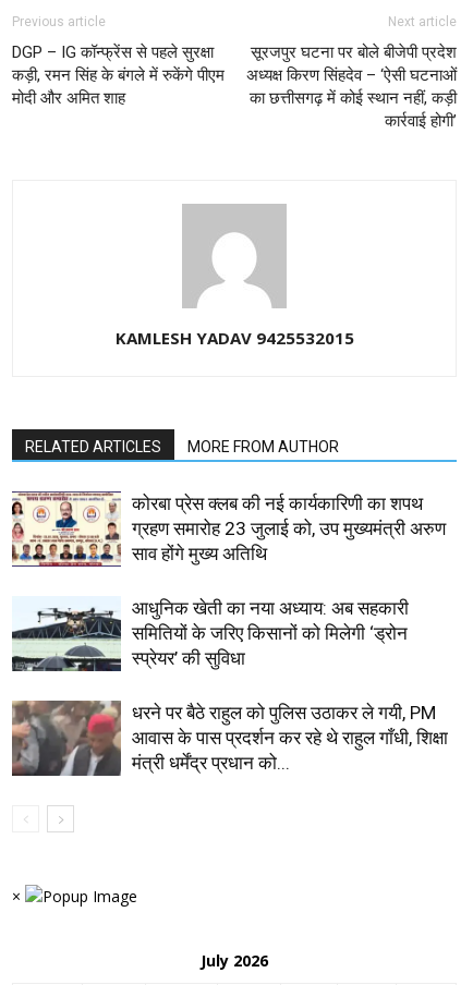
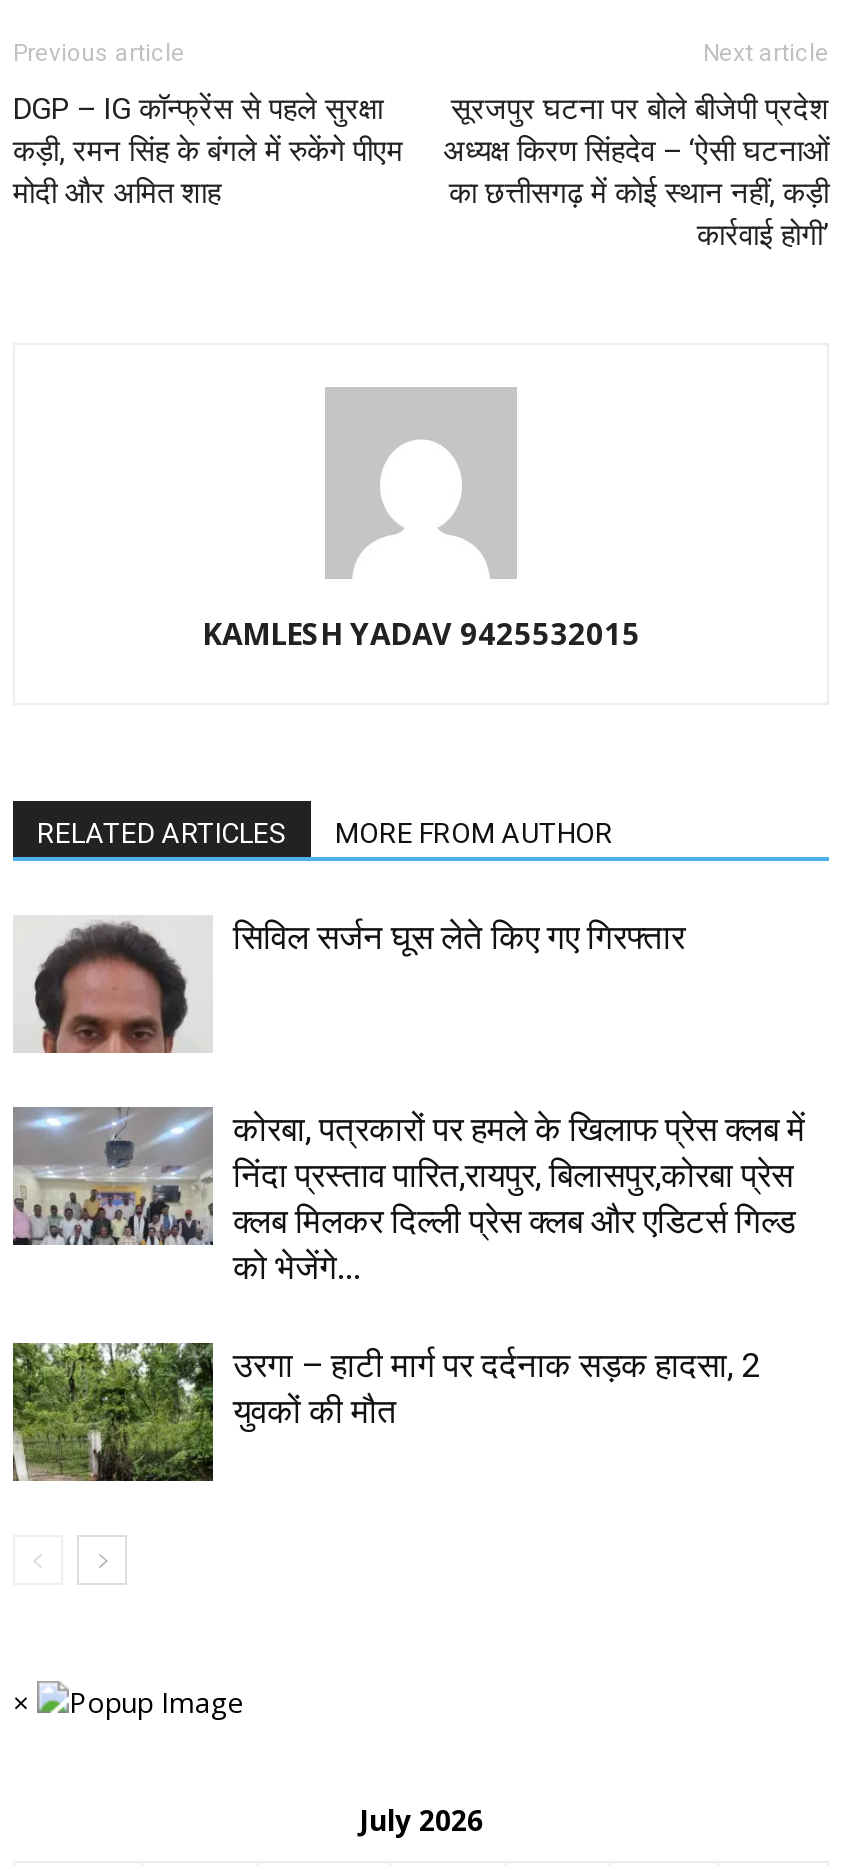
- [image]
- कोरबा प्रेस क्लब की नई कार्यकारिणी का शपथ
- ग्रहण समारोह 23 जुलाई को, उप मुख्यमंत्री अरुण
- साव होंगे मुख्य अतिथि
+ [image]
+ सिविल सर्जन घूस लेते किए गए गिरफ्तार

- [image]
- आधुनिक खेती का नया अध्याय: अब सहकारी
- समितियों के जरिए किसानों को मिलेगी ‘ड्रोन
- स्प्रेयर’ की सुविधा
+ [image]
+ कोरबा, पत्रकारों पर हमले के खिलाफ प्रेस क्लब में
+ निंदा प्रस्ताव पारित,रायपुर, बिलासपुर,कोरबा प्रेस
+ क्लब मिलकर दिल्ली प्रेस क्लब और एडिटर्स गिल्ड
+ को भेजेंगे...

- [image]
- धरने पर बैठे राहुल को पुलिस उठाकर ले गयी, PM
- आवास के पास प्रदर्शन कर रहे थे राहुल गाँधी, शिक्षा
- मंत्री धर्मेंद्र प्रधान को...
+ [image]
+ उरगा – हाटी मार्ग पर दर्दनाक सड़क हादसा, 2
+ युवकों की मौत
